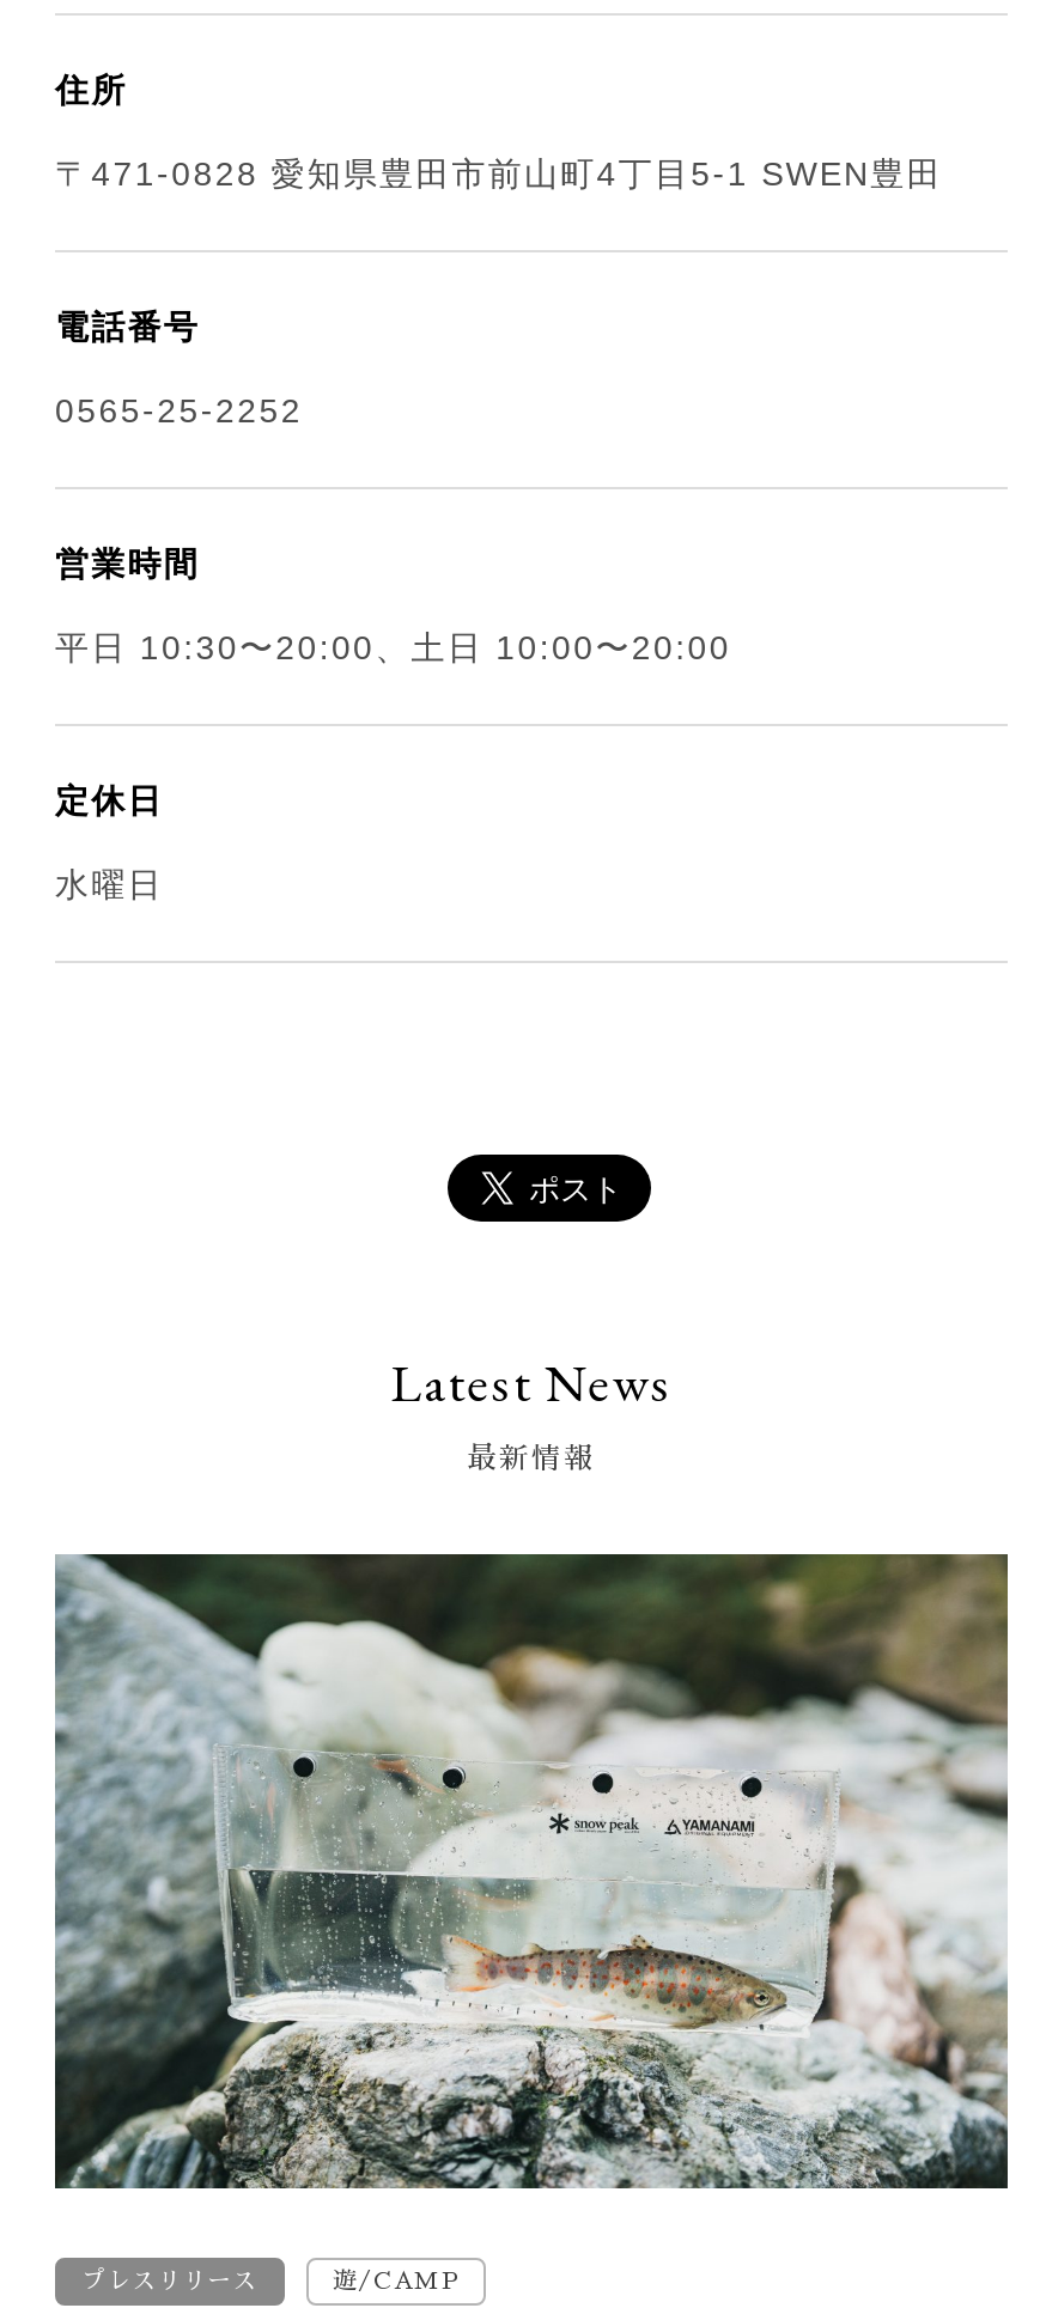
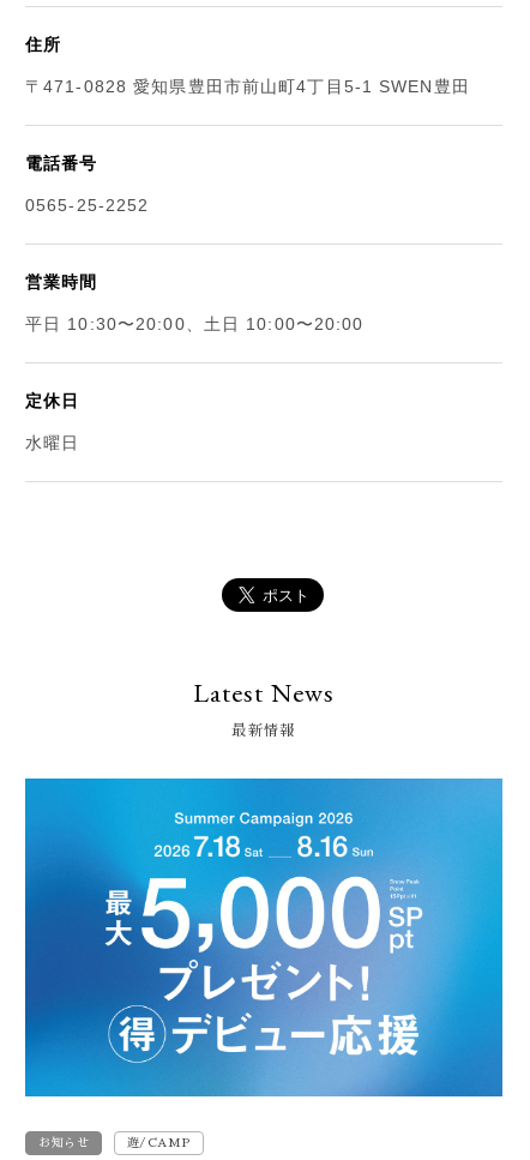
- [image]
- プレスリリース
+ [image]
+ お知らせ
